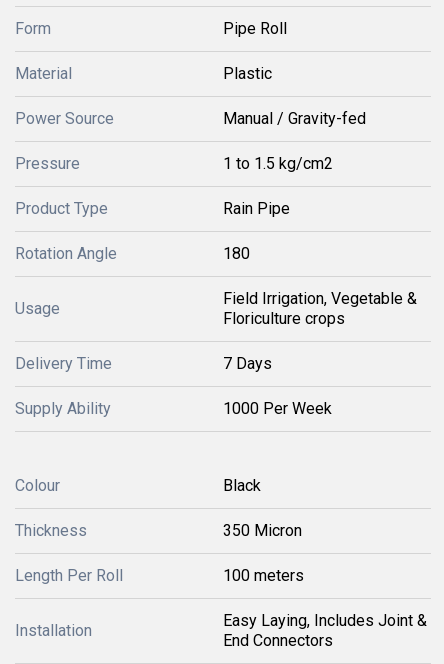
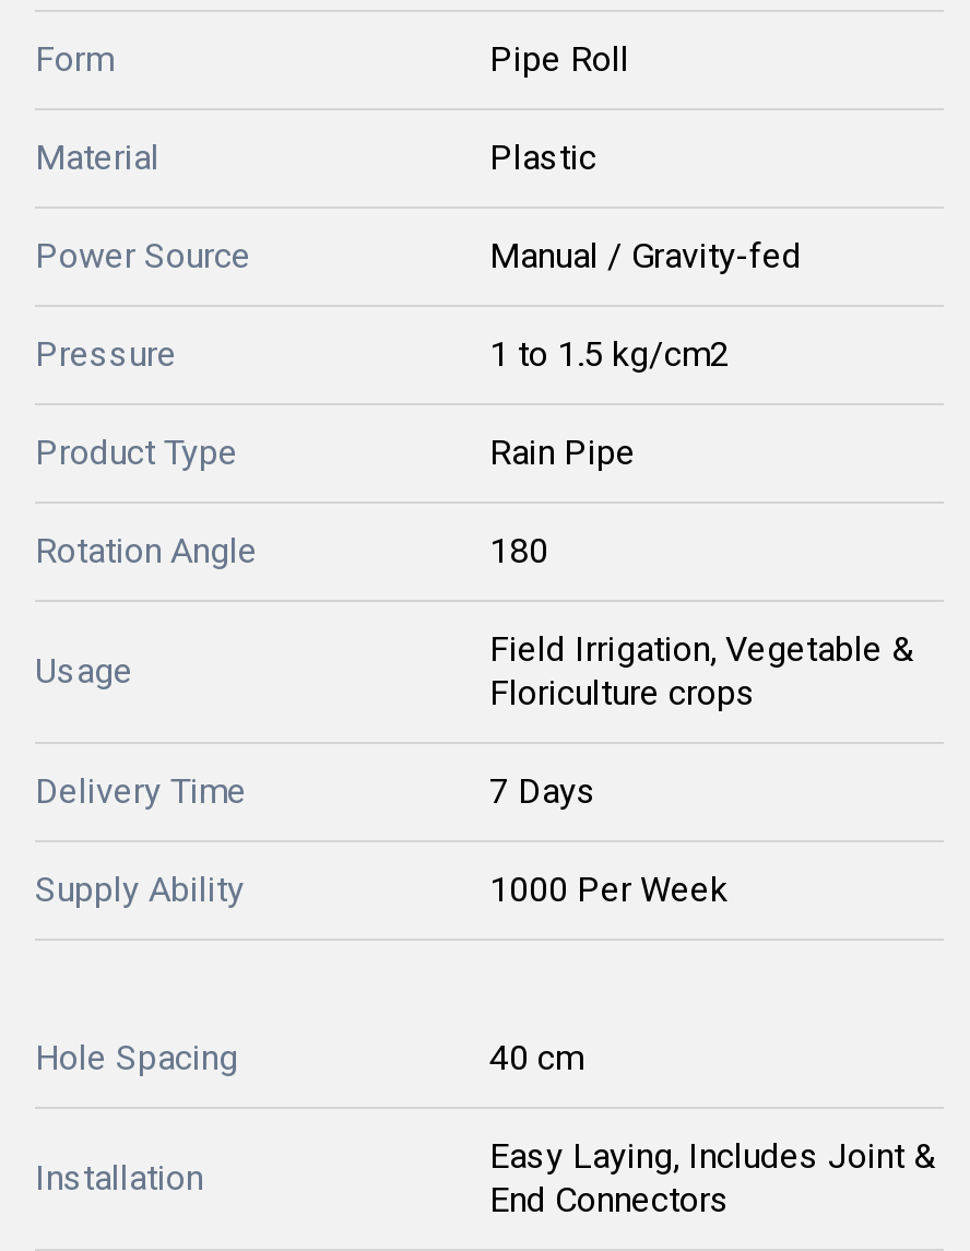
- Colour
- Black
- Thickness
- 350 Micron
- Length Per Roll
- 100 meters
+ Hole Spacing
+ 40 cm
